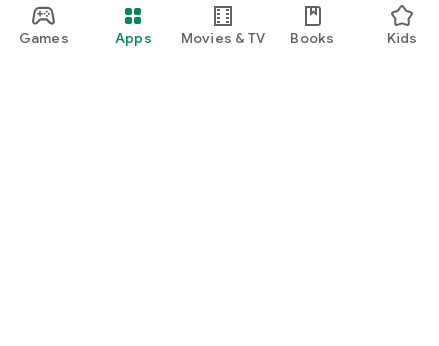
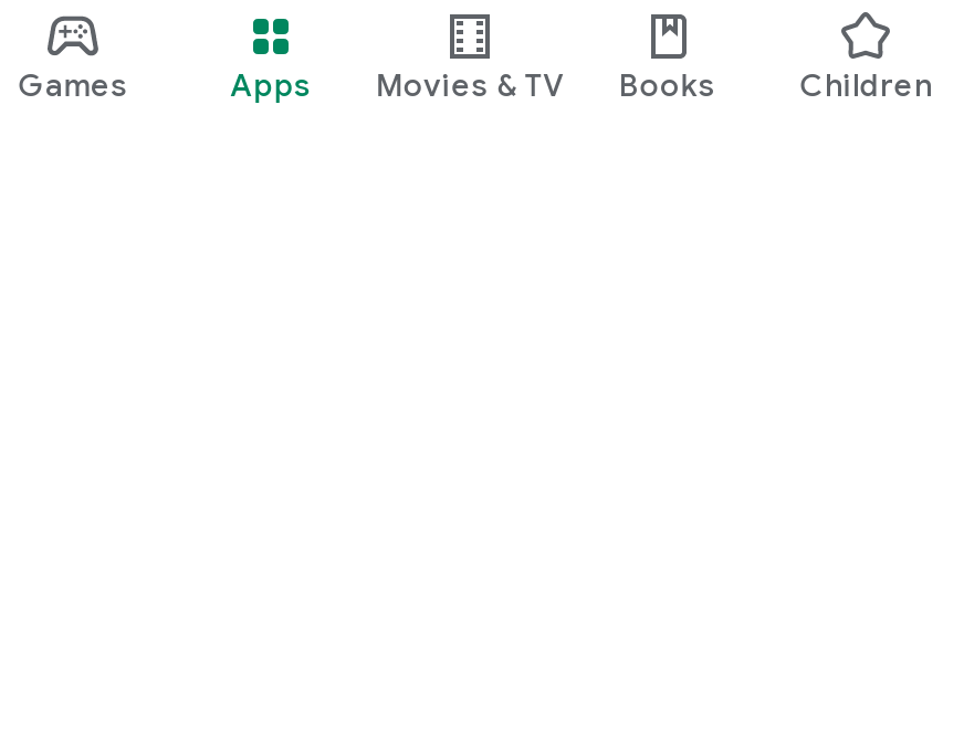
- Kids
+ Children
